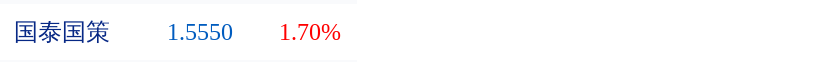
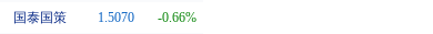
- 1.5550
+ 1.5070

- 1.70%
+ -0.66%
